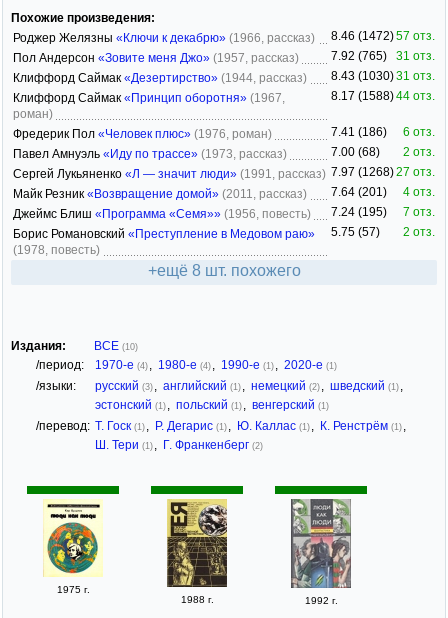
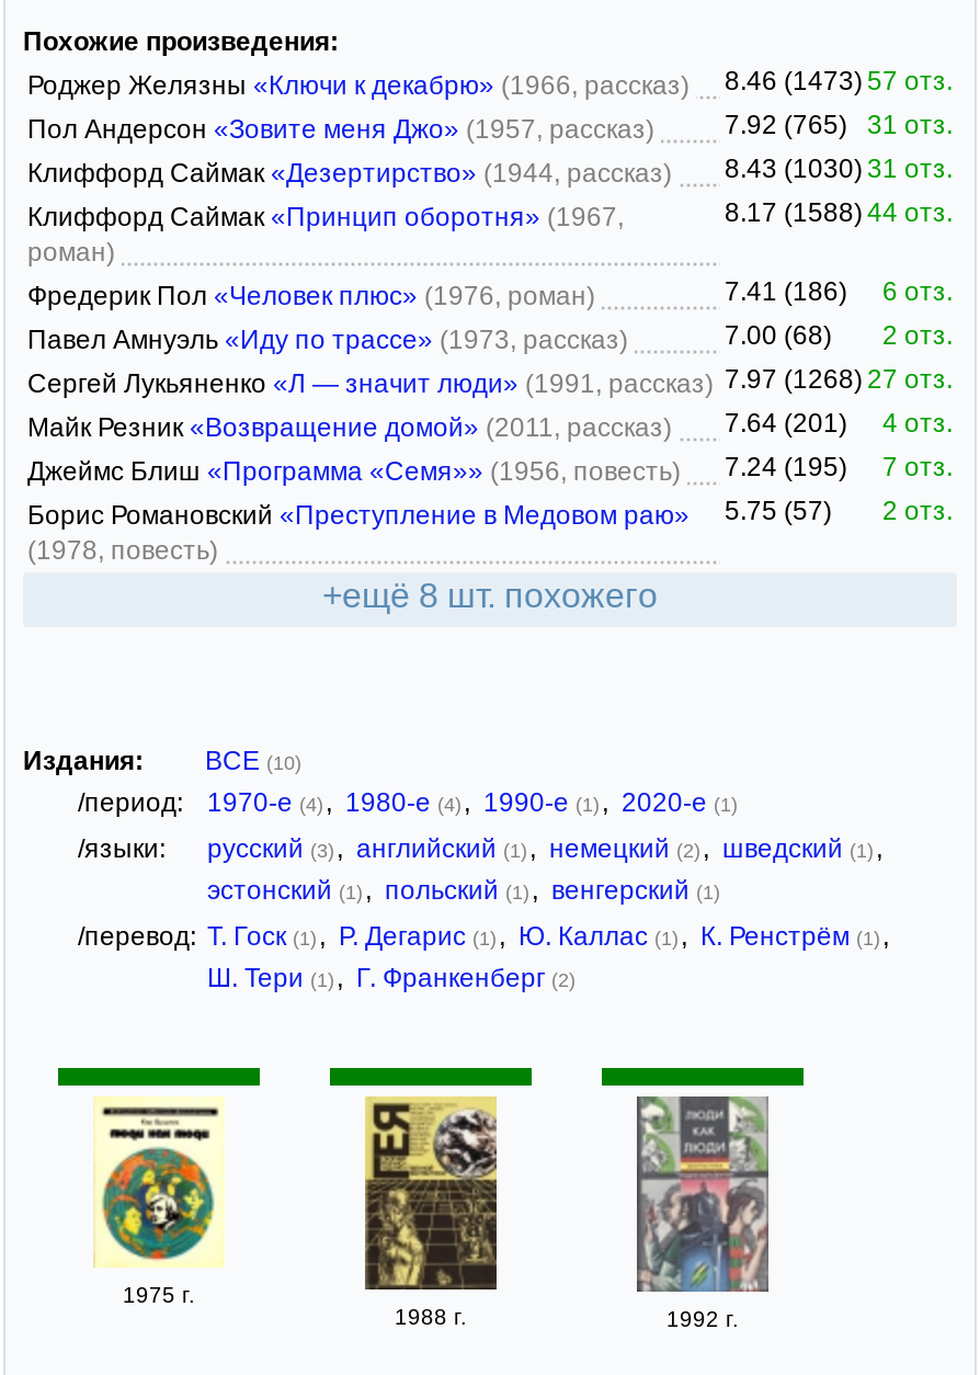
- Роджер Желязны «Ключи к декабрю» (1966, рассказ) 8.46 (1472) 57 отз.
+ Роджер Желязны «Ключи к декабрю» (1966, рассказ) 8.46 (1473) 57 отз.
